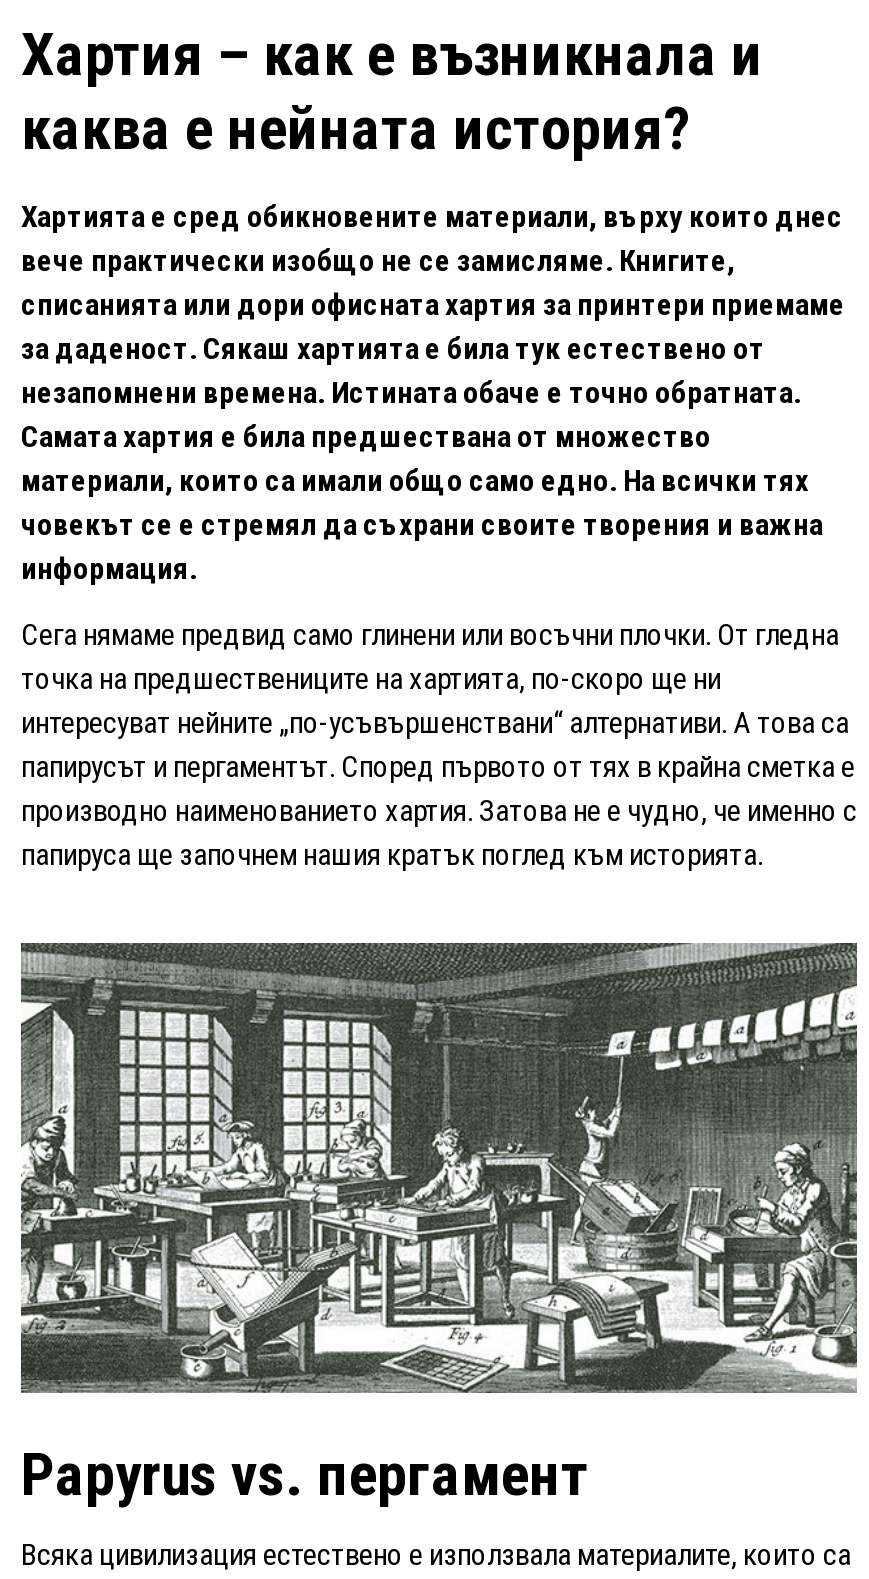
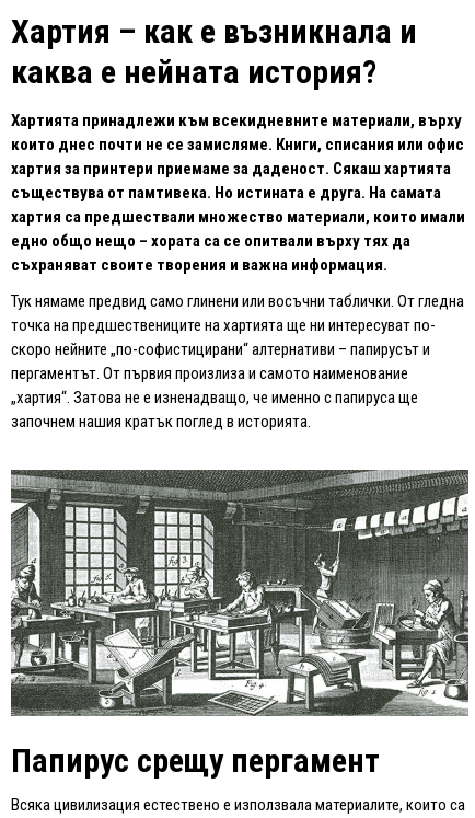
- Хартията е сред обикновените материали, върху които днес
- вече практически изобщо не се замисляме. Книгите,
- списанията или дори офисната хартия за принтери приемаме
- за даденост. Сякаш хартията е била тук естествено от
- незапомнени времена. Истината обаче е точно обратната.
- Самата хартия е била предшествана от множество
- материали, които са имали общо само едно. На всички тях
- човекът се е стремял да съхрани своите творения и важна
- информация.
+ Хартията принадлежи към всекидневните материали, върху
+ които днес почти не се замисляме. Книги, списания или офис
+ хартия за принтери приемаме за даденост. Сякаш хартията
+ съществува от памтивека. Но истината е друга. На самата
+ хартия са предшествали множество материали, които имали
+ едно общо нещо – хората са се опитвали върху тях да
+ съхраняват своите творения и важна информация.

- Сега нямаме предвид само глинени или восъчни плочки. От гледна
- точка на предшествениците на хартията, по-скоро ще ни
- интересуват нейните „по-усъвършенствани“ алтернативи. А това са
- папирусът и пергаментът. Според първото от тях в крайна сметка е
- производно наименованието хартия. Затова не е чудно, че именно с
- папируса ще започнем нашия кратък поглед към историята.
+ Тук нямаме предвид само глинени или восъчни таблички. От гледна
+ точка на предшествениците на хартията ще ни интересуват по-
+ скоро нейните „по-софистицирани“ алтернативи – папирусът и
+ пергаментът. От първия произлиза и самото наименование
+ „хартия“. Затова не е изненадващо, че именно с папируса ще
+ започнем нашия кратък поглед в историята.

- Papyrus vs. пергамент
+ Папирус срещу пергамент
